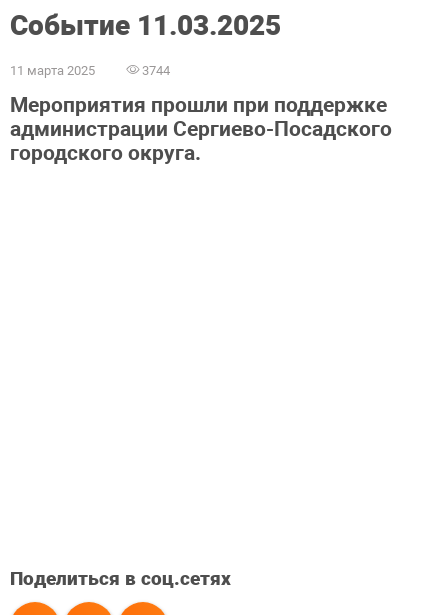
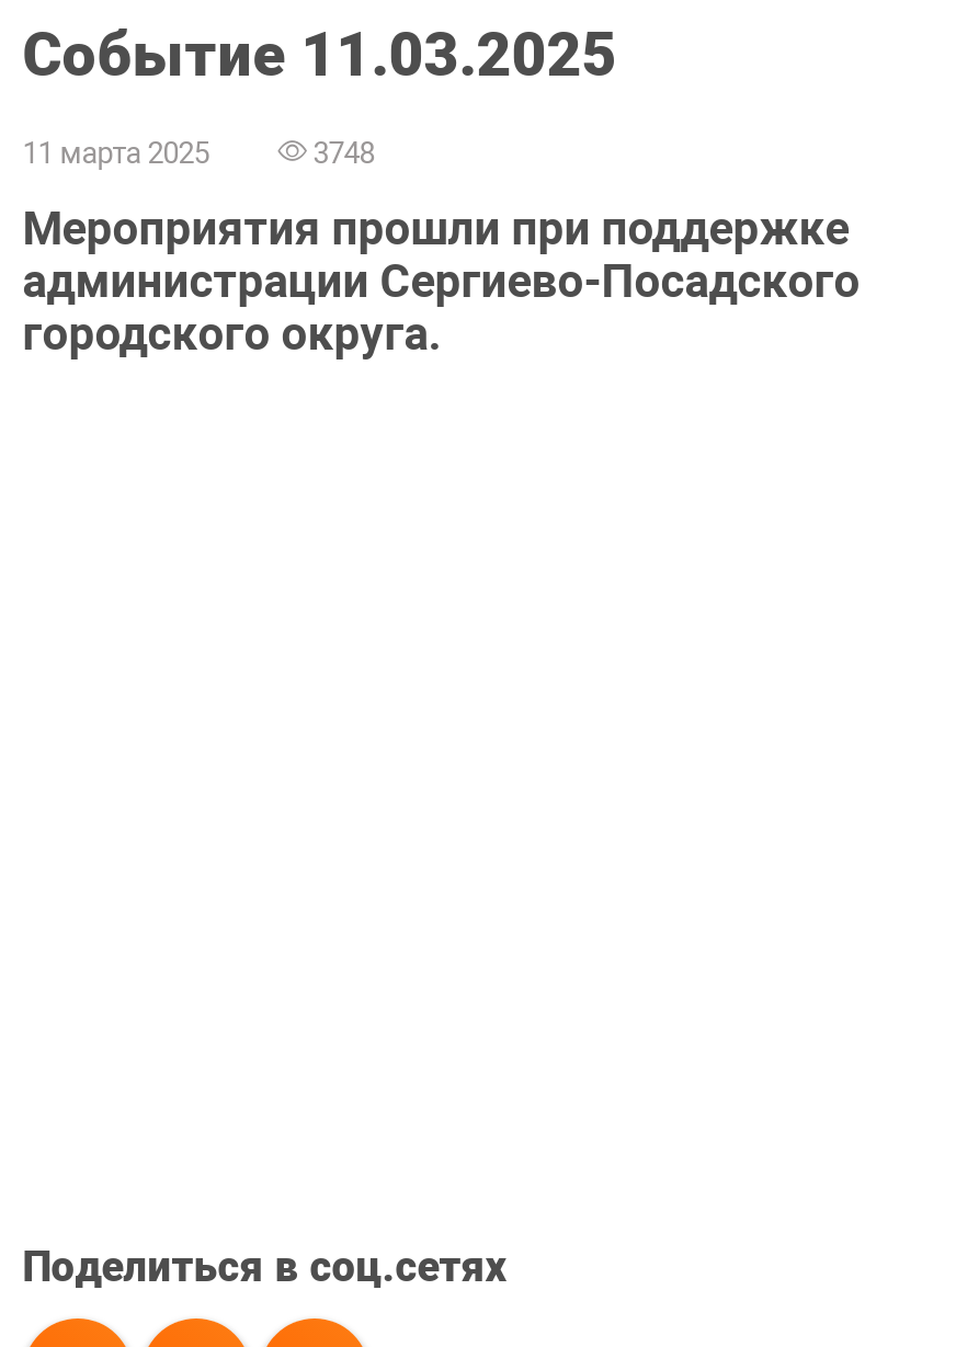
- 3744
+ 3748
